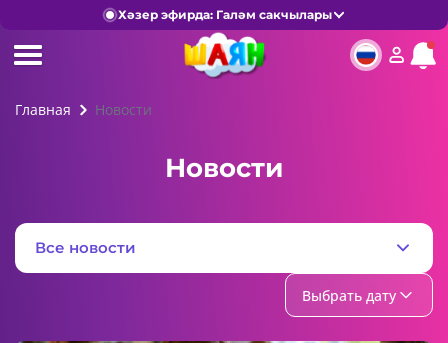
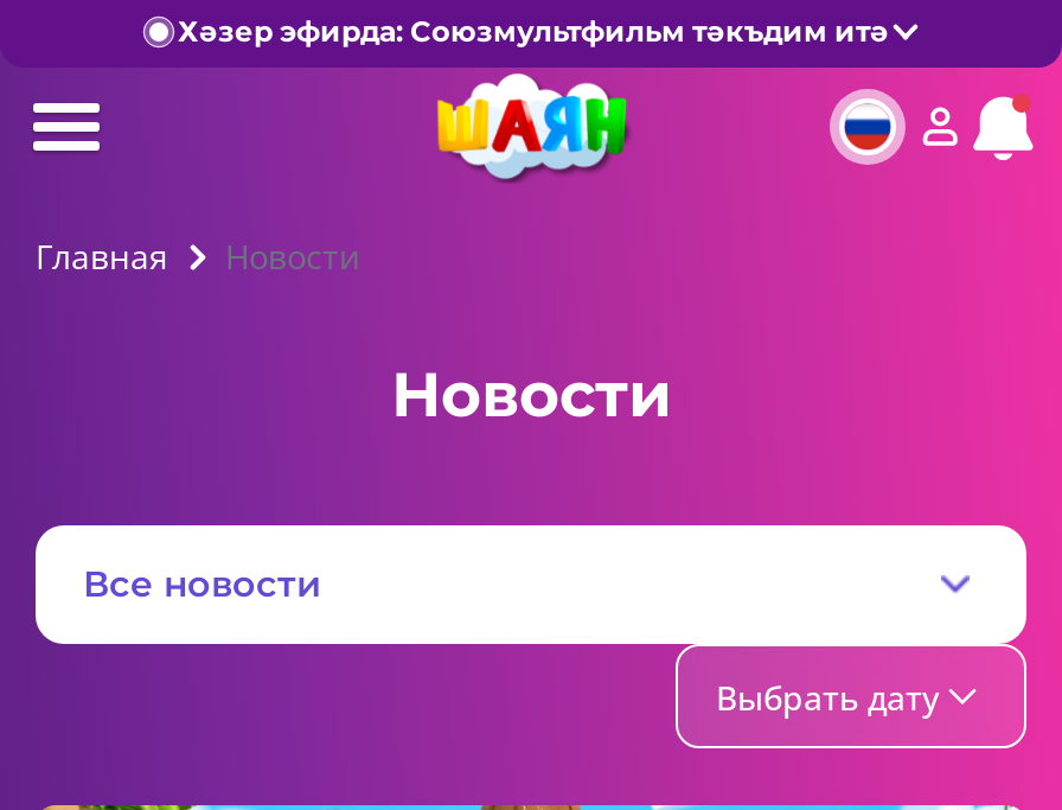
- Хәзер эфирда: Галәм сакчылары
+ Хәзер эфирда: Союзмультфильм тәкъдим итә
